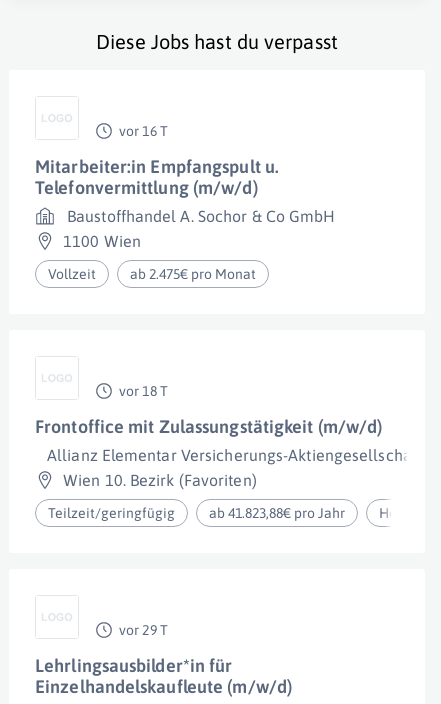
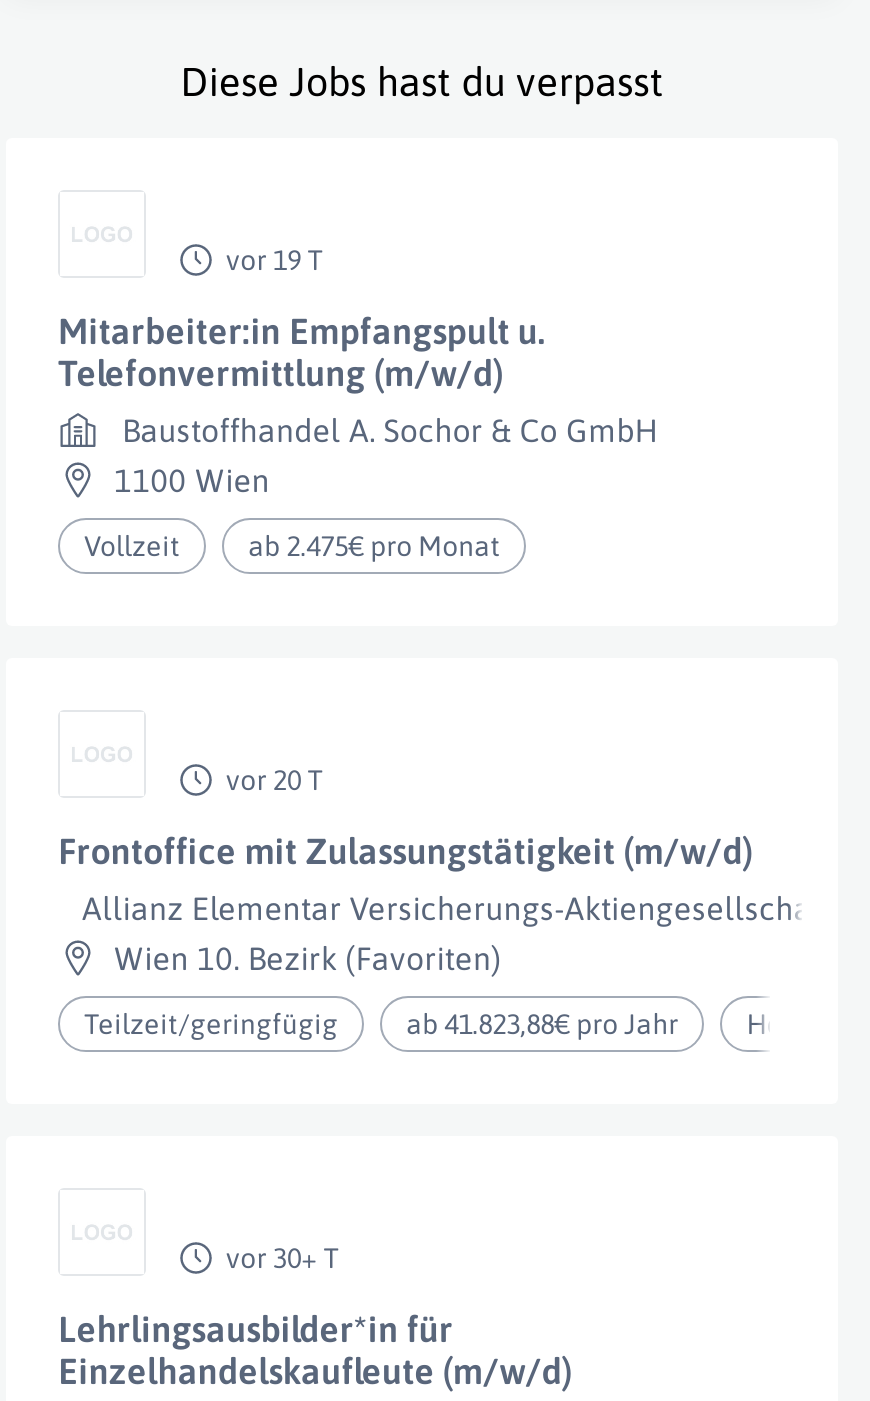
- vor 16 T
+ vor 19 T

- vor 18 T
+ vor 20 T

- vor 29 T
+ vor 30+ T
